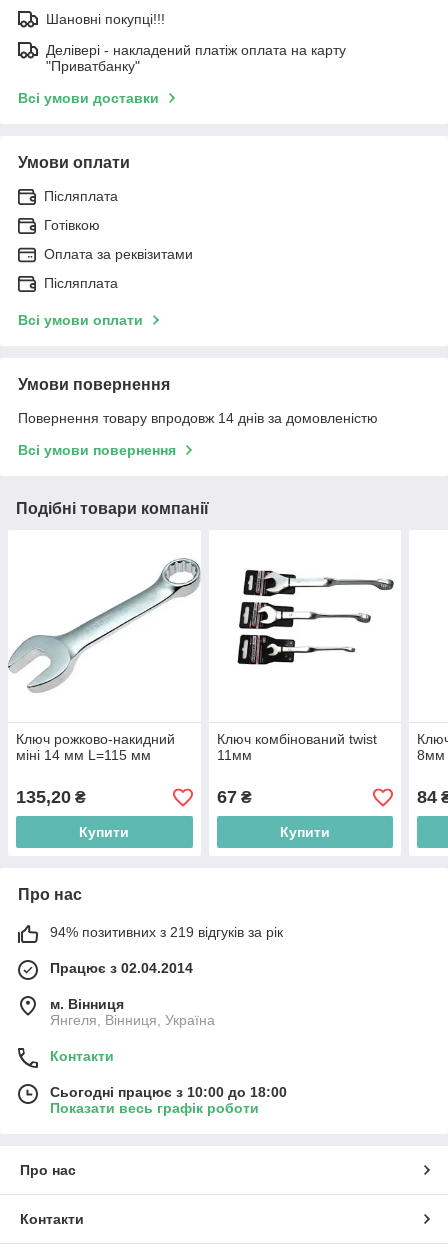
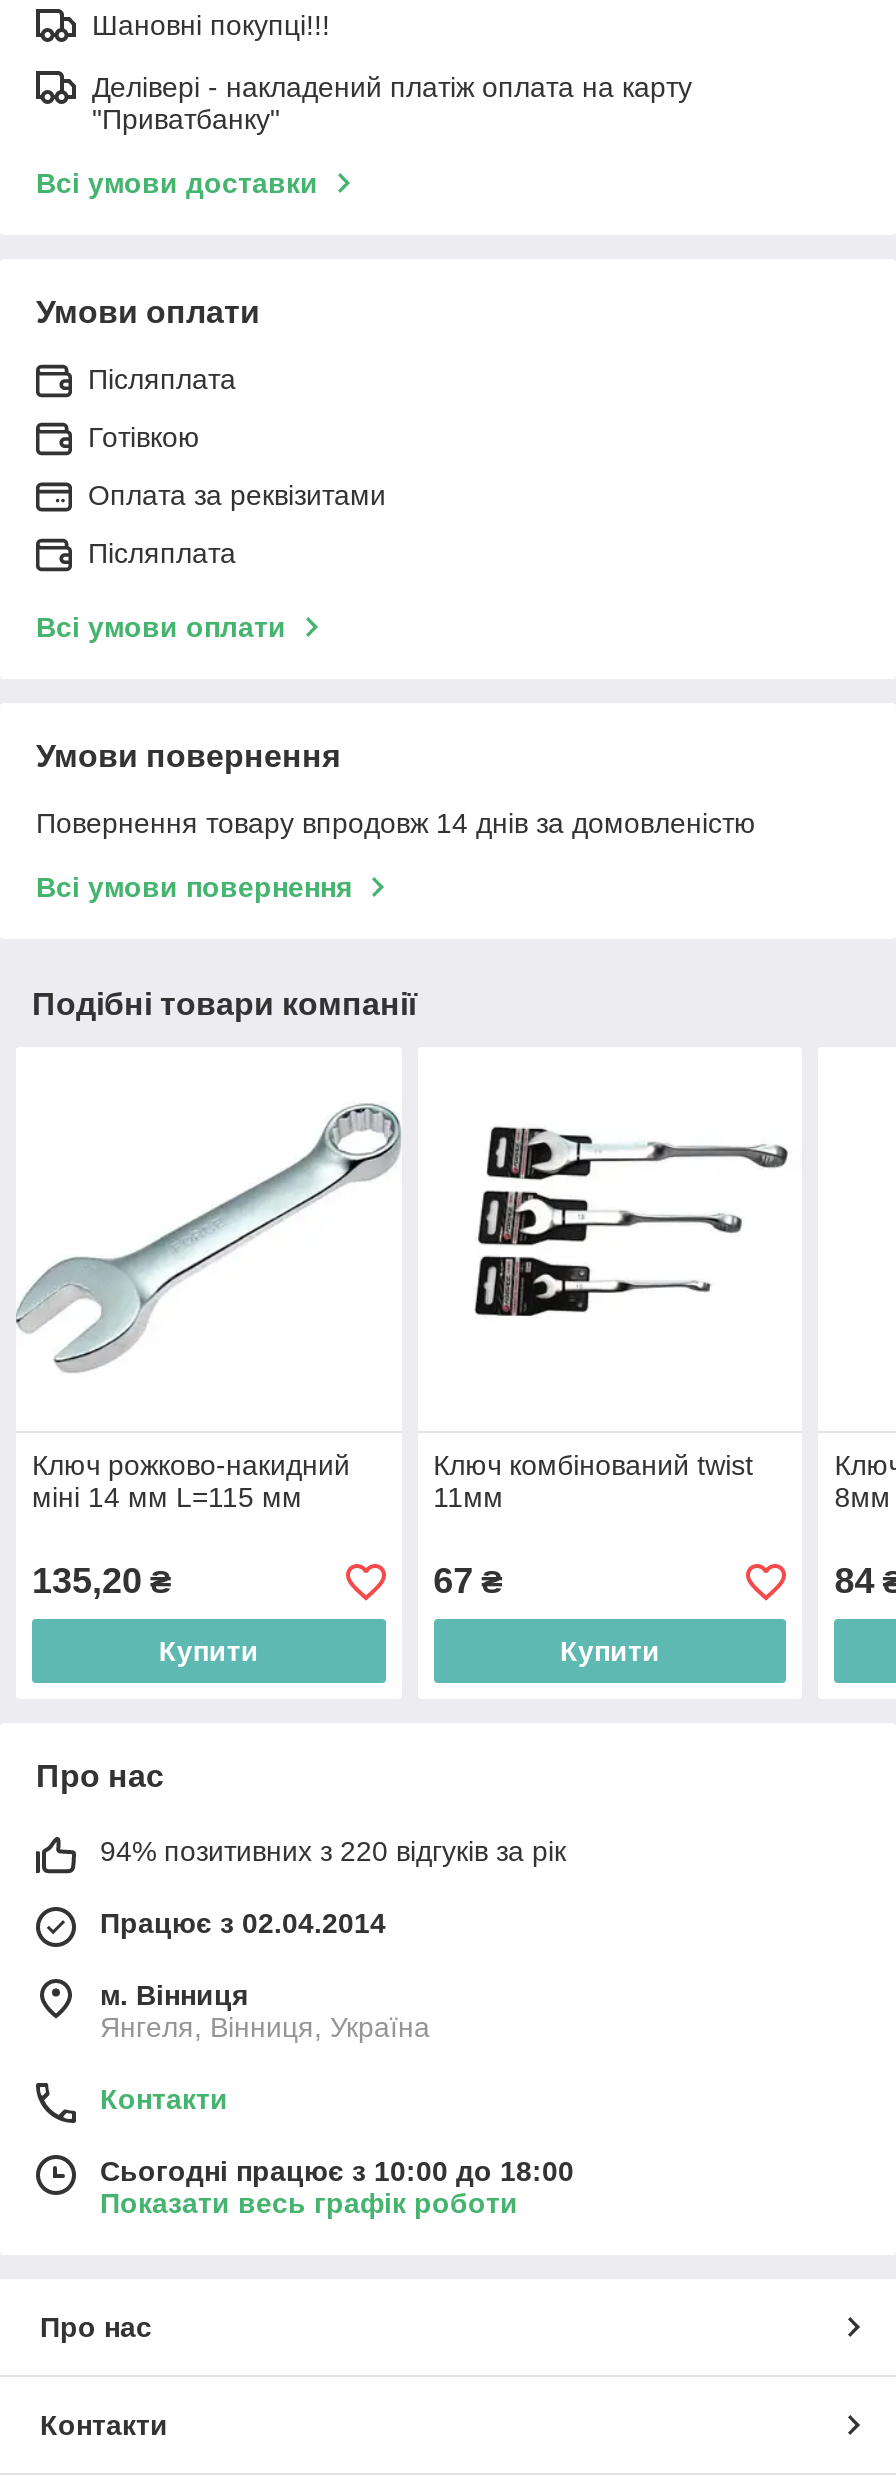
- 94% позитивних з 219 відгуків за рік
+ 94% позитивних з 220 відгуків за рік
